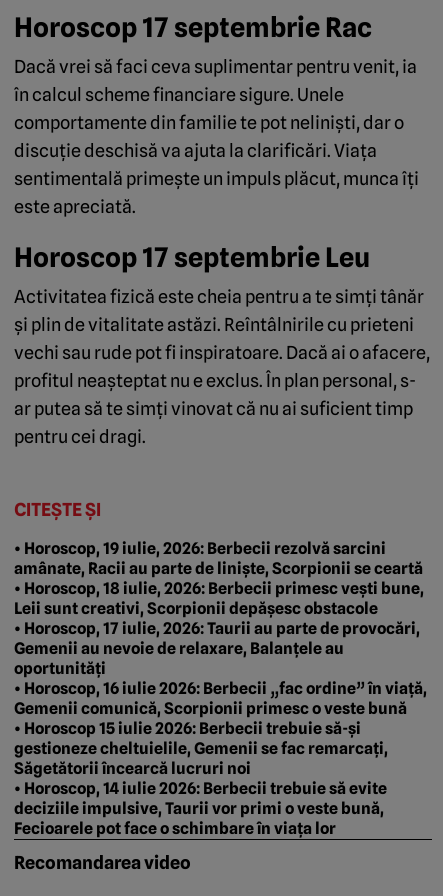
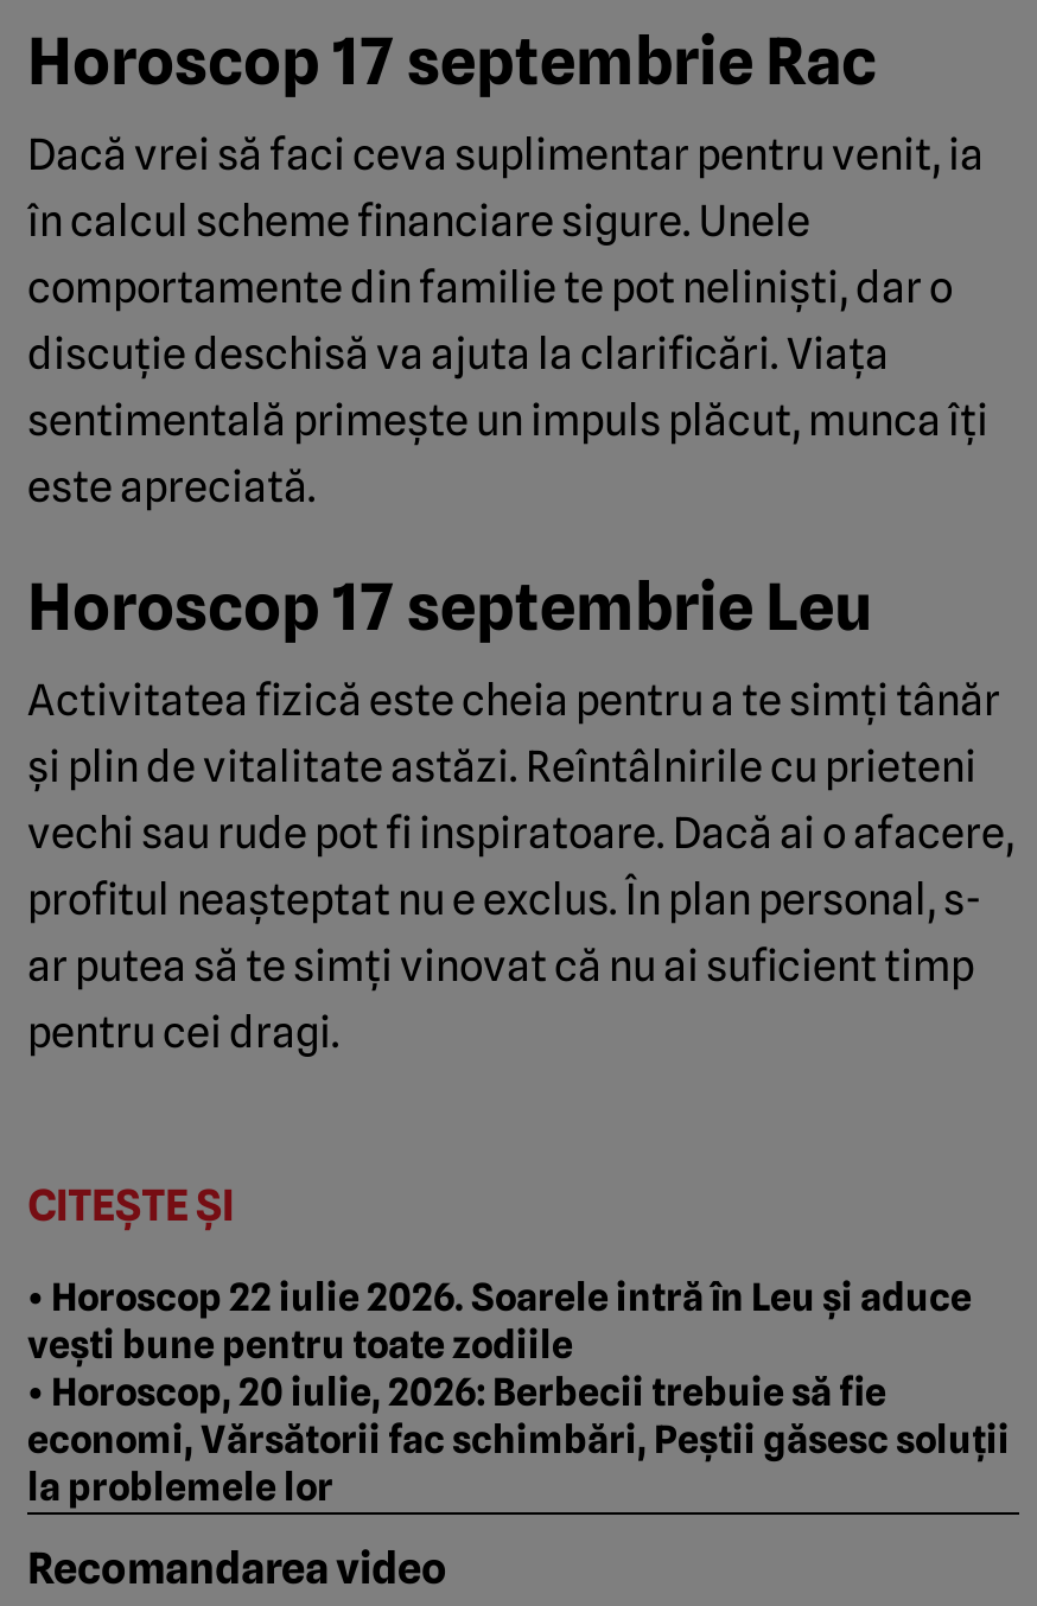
- • Horoscop, 19 iulie, 2026: Berbecii rezolvă sarcini
- amânate, Racii au parte de liniște, Scorpionii se ceartă
- • Horoscop, 18 iulie, 2026: Berbecii primesc vești bune,
- Leii sunt creativi, Scorpionii depășesc obstacole
- • Horoscop, 17 iulie, 2026: Taurii au parte de provocări,
- Gemenii au nevoie de relaxare, Balanțele au
- oportunități
- • Horoscop, 16 iulie 2026: Berbecii „fac ordine” în viață,
- Gemenii comunică, Scorpionii primesc o veste bună
- • Horoscop 15 iulie 2026: Berbecii trebuie să-și
- gestioneze cheltuielile, Gemenii se fac remarcați,
- Săgetătorii încearcă lucruri noi
- • Horoscop, 14 iulie 2026: Berbecii trebuie să evite
- deciziile impulsive, Taurii vor primi o veste bună,
- Fecioarele pot face o schimbare în viața lor
+ • Horoscop 22 iulie 2026. Soarele intră în Leu și aduce
+ vești bune pentru toate zodiile
+ • Horoscop, 20 iulie, 2026: Berbecii trebuie să fie
+ economi, Vărsătorii fac schimbări, Peștii găsesc soluții
+ la problemele lor
